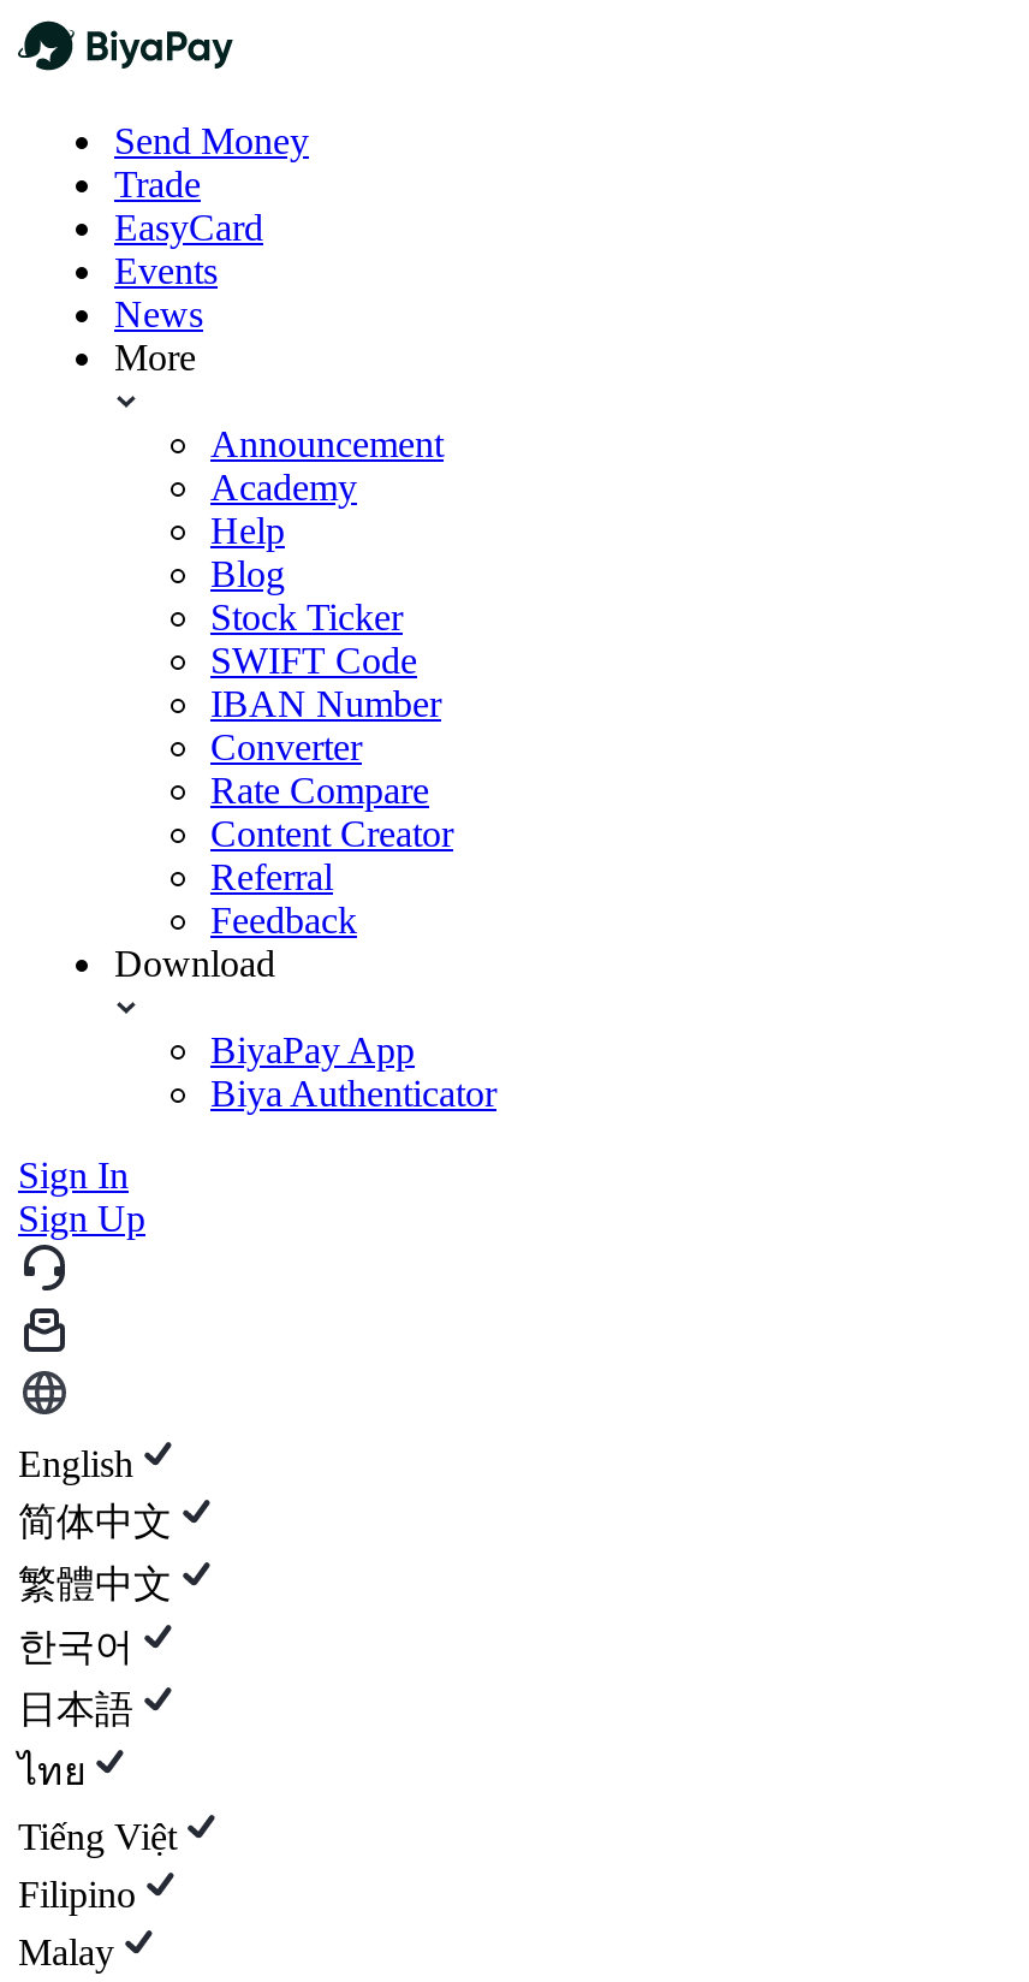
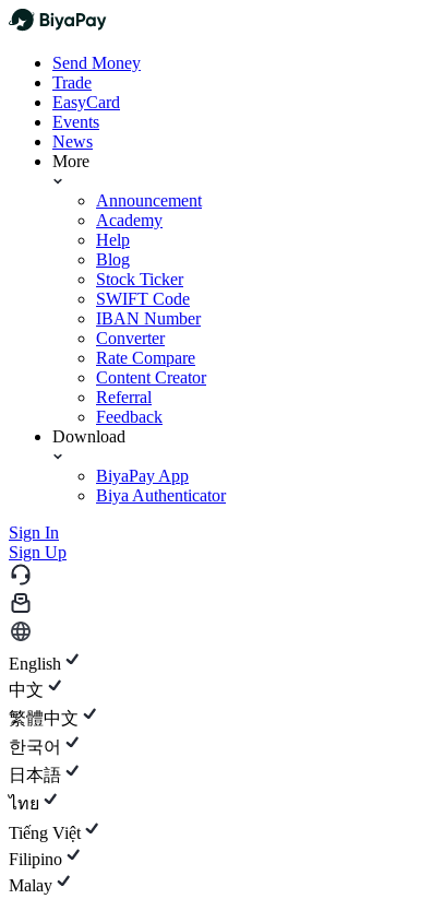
- 简体中文
+ 中文
